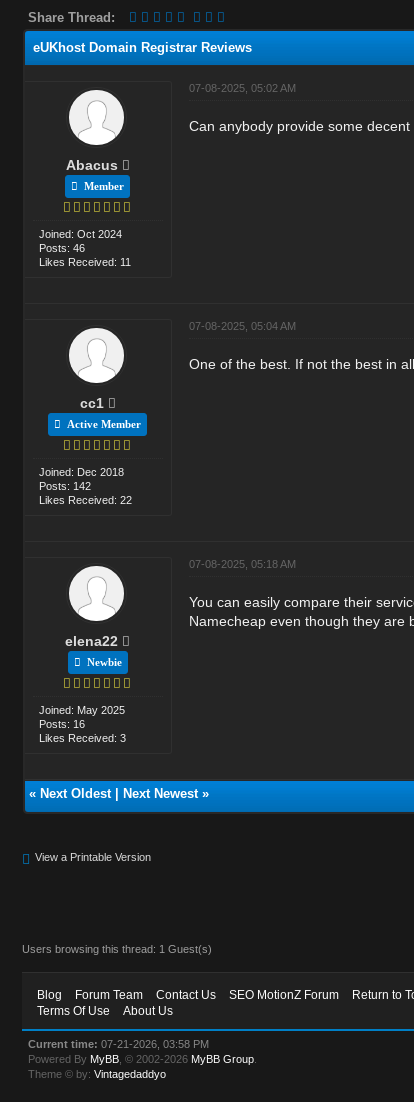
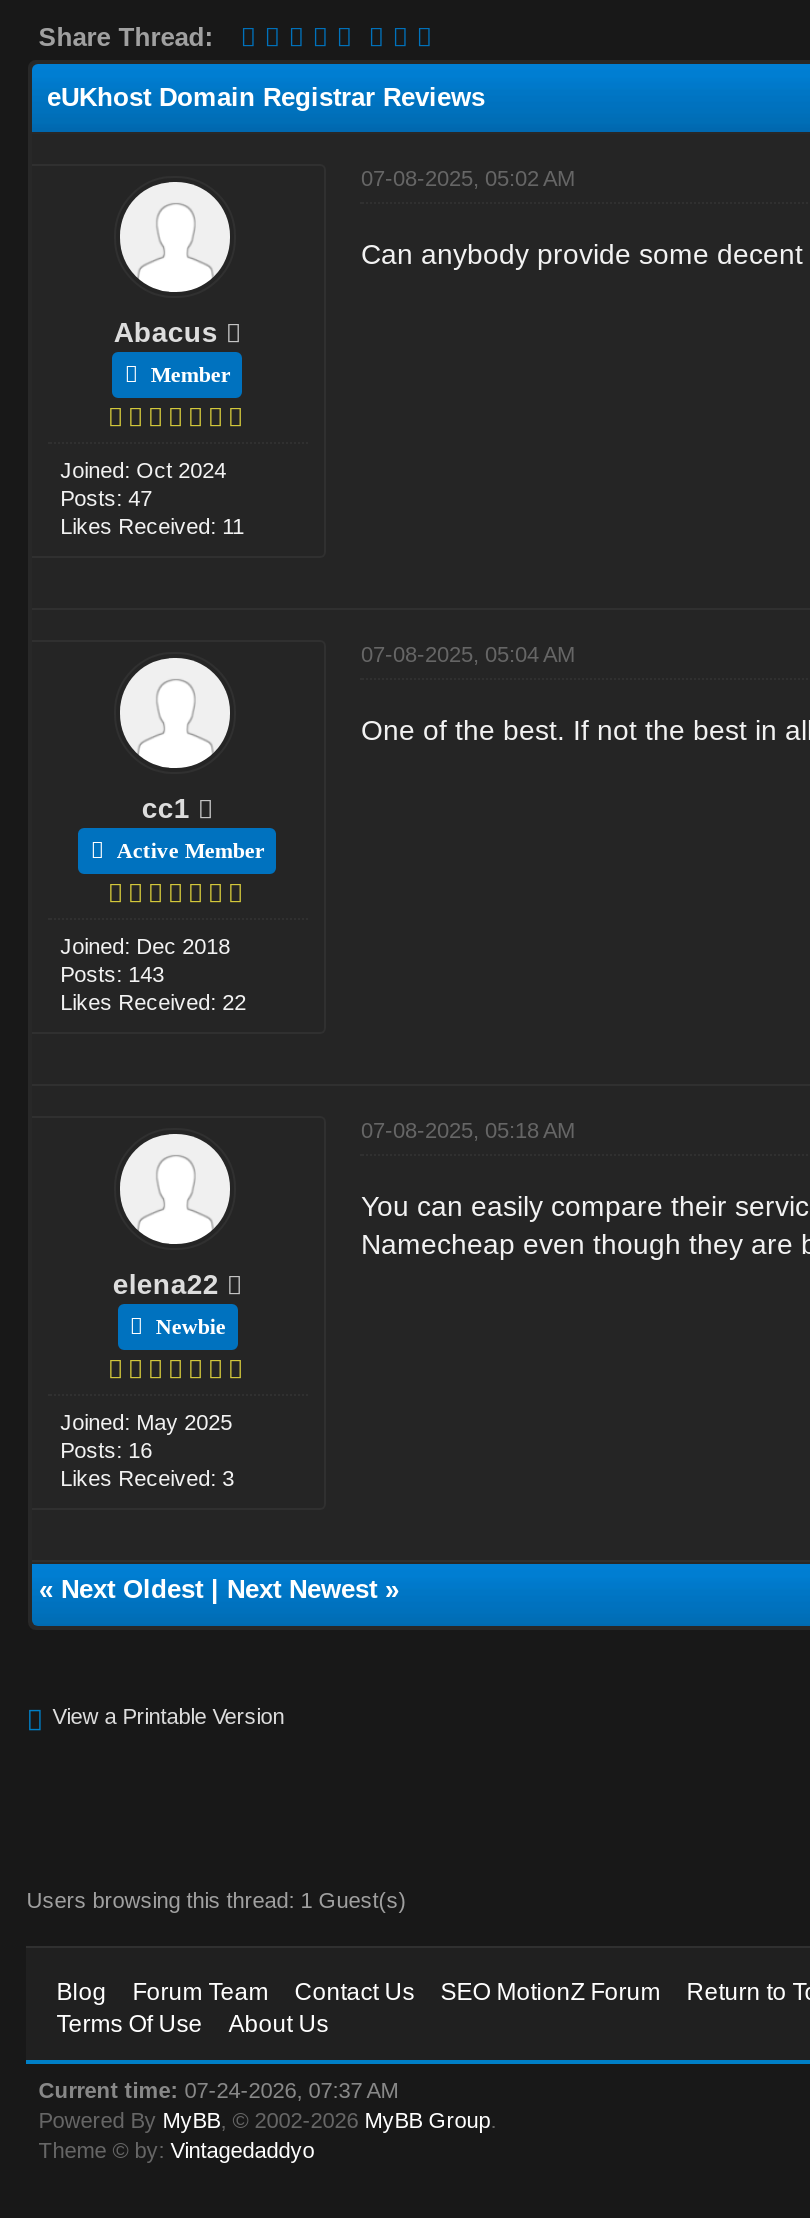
- Posts: 46
+ Posts: 47

- Posts: 142
+ Posts: 143

- Current time: 07-21-2026, 03:58 PM
+ Current time: 07-24-2026, 07:37 AM
